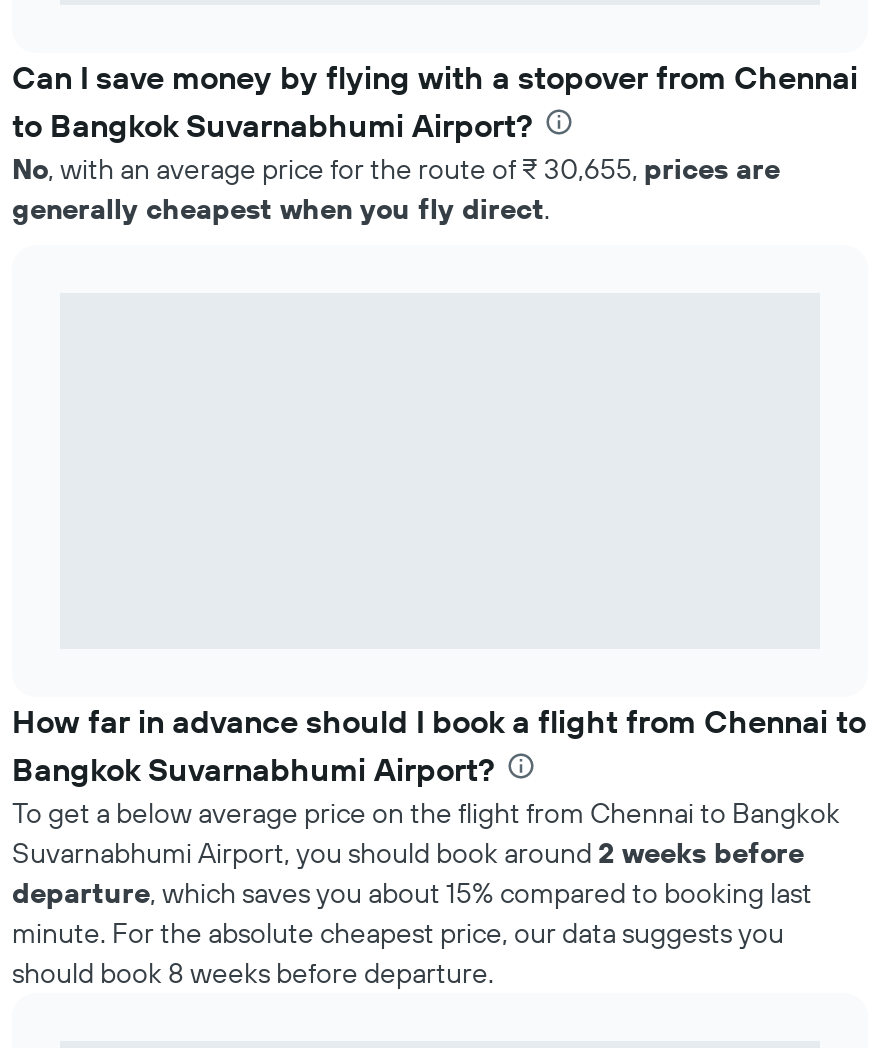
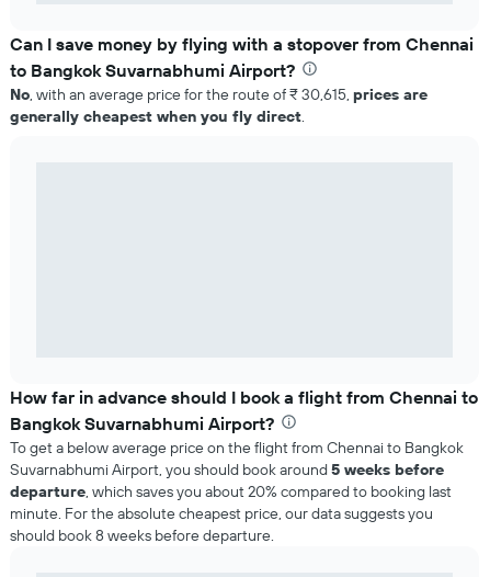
- No, with an average price for the route of ₹ 30,655, prices are
+ No, with an average price for the route of ₹ 30,615, prices are

- Suvarnabhumi Airport, you should book around 2 weeks before
+ Suvarnabhumi Airport, you should book around 5 weeks before

- departure, which saves you about 15% compared to booking last
+ departure, which saves you about 20% compared to booking last
